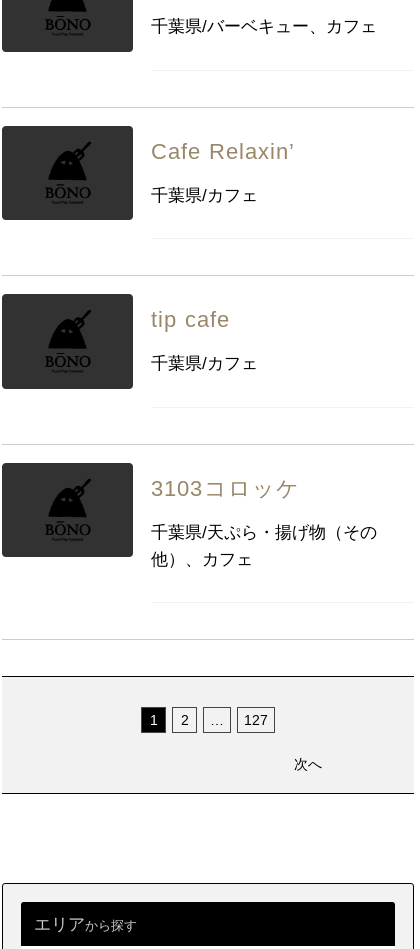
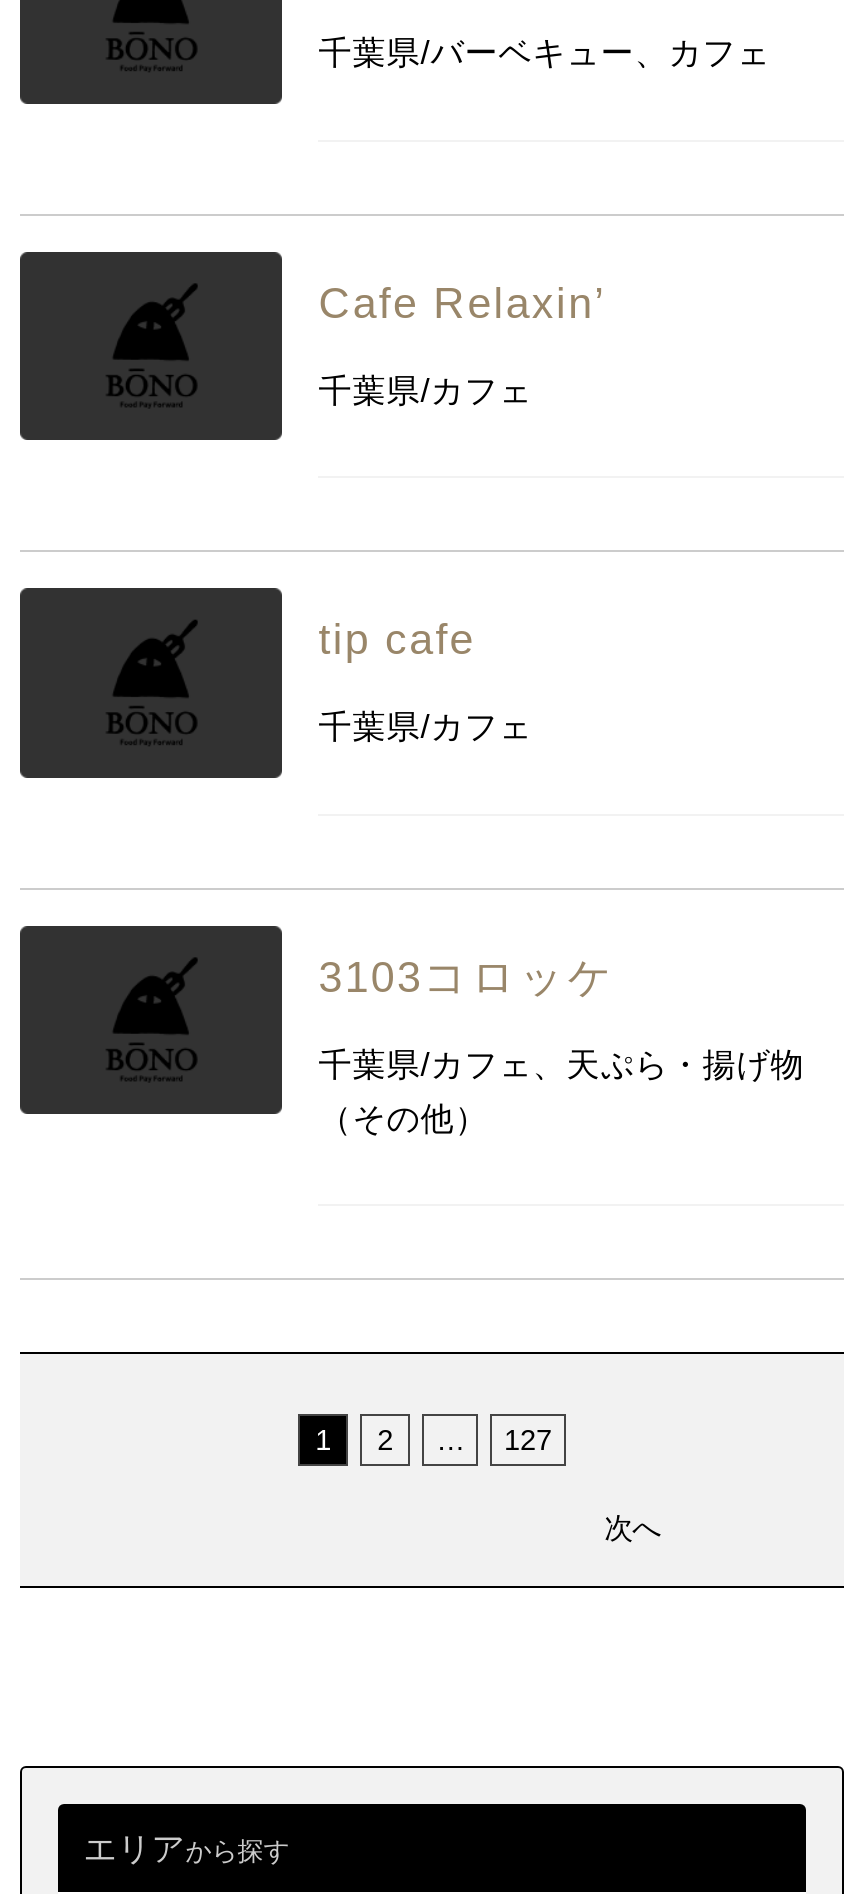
- 千葉県/天ぷら・揚げ物（その
- 他）、カフェ
+ 千葉県/カフェ、天ぷら・揚げ物
+ （その他）
